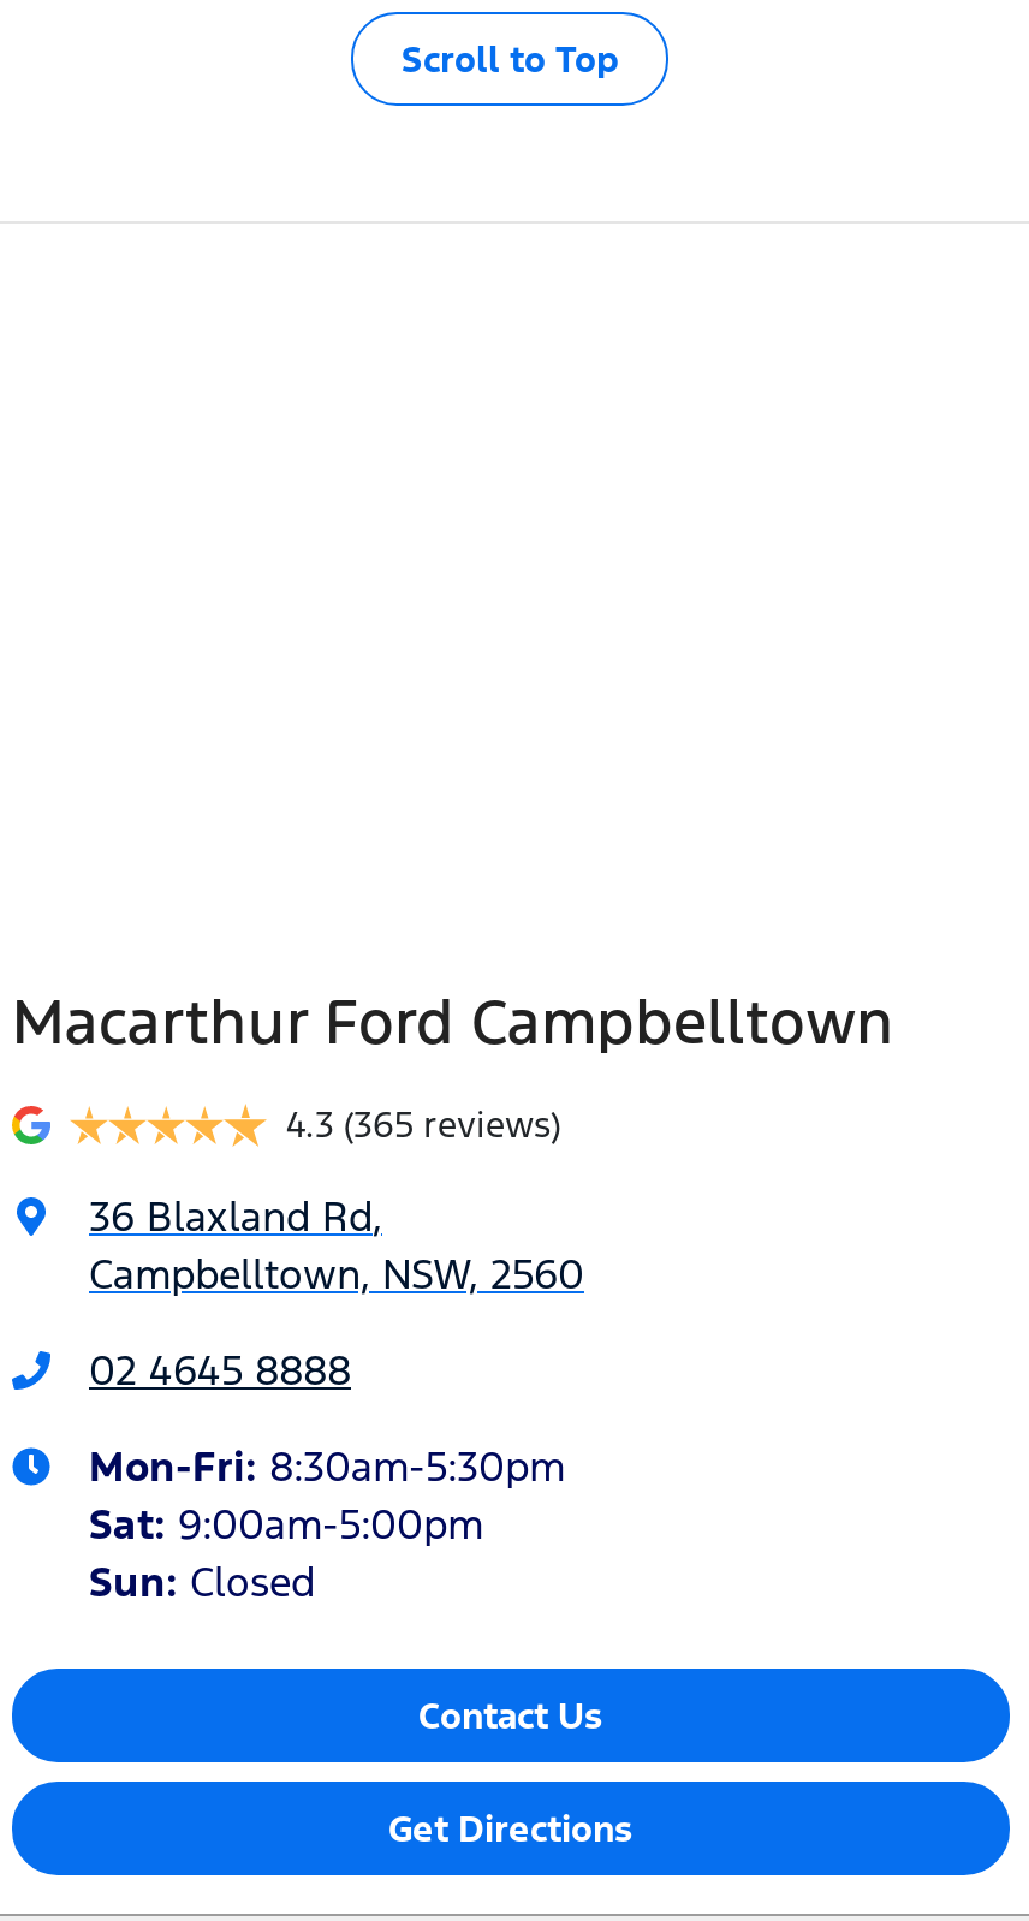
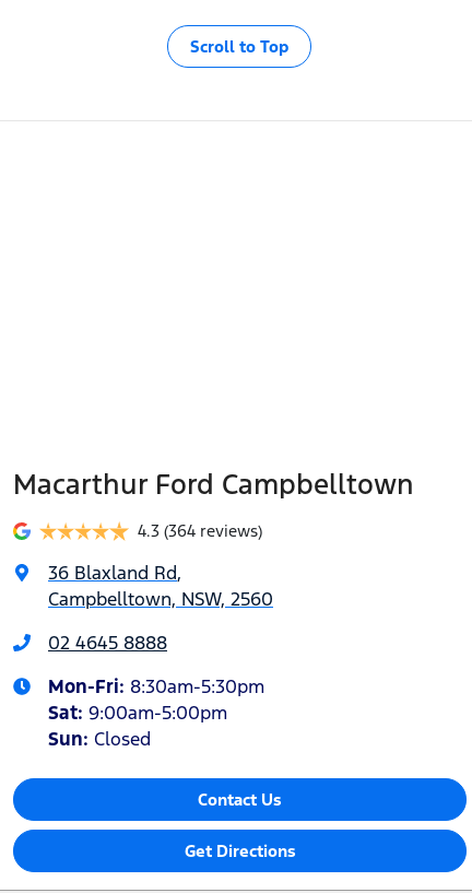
- 4.3 (365 reviews)
+ 4.3 (364 reviews)
